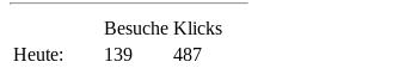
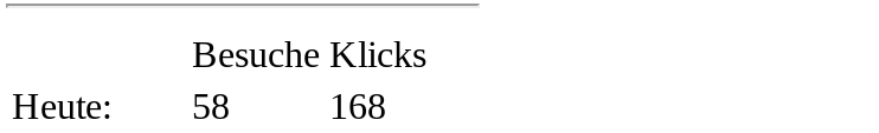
- 139
+ 58

- 487
+ 168
